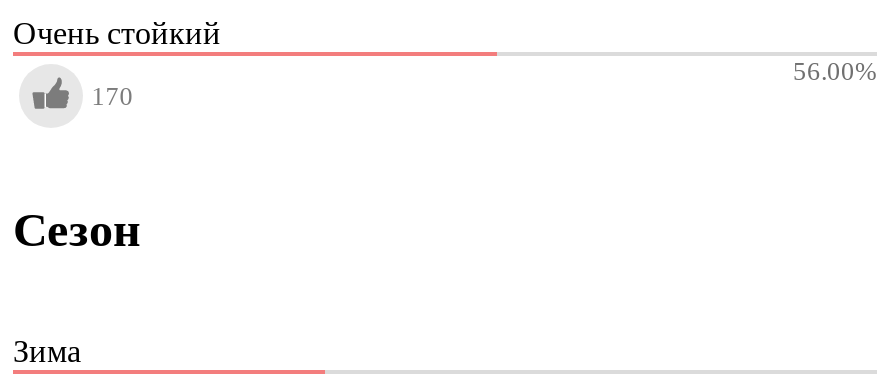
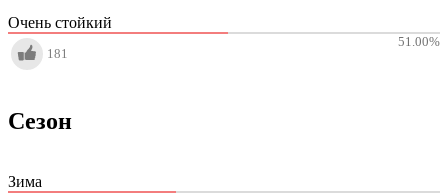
- 56.00%
+ 51.00%

- 170
+ 181
